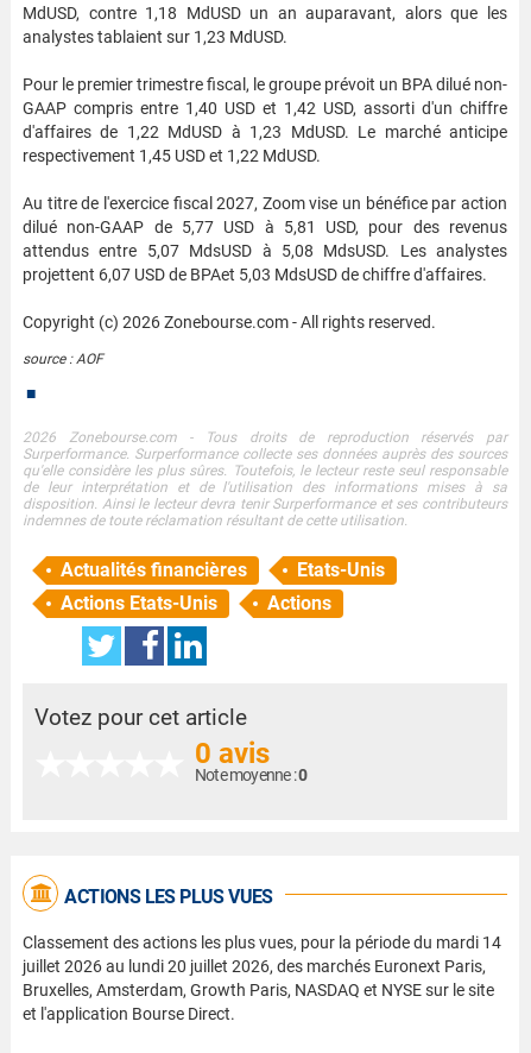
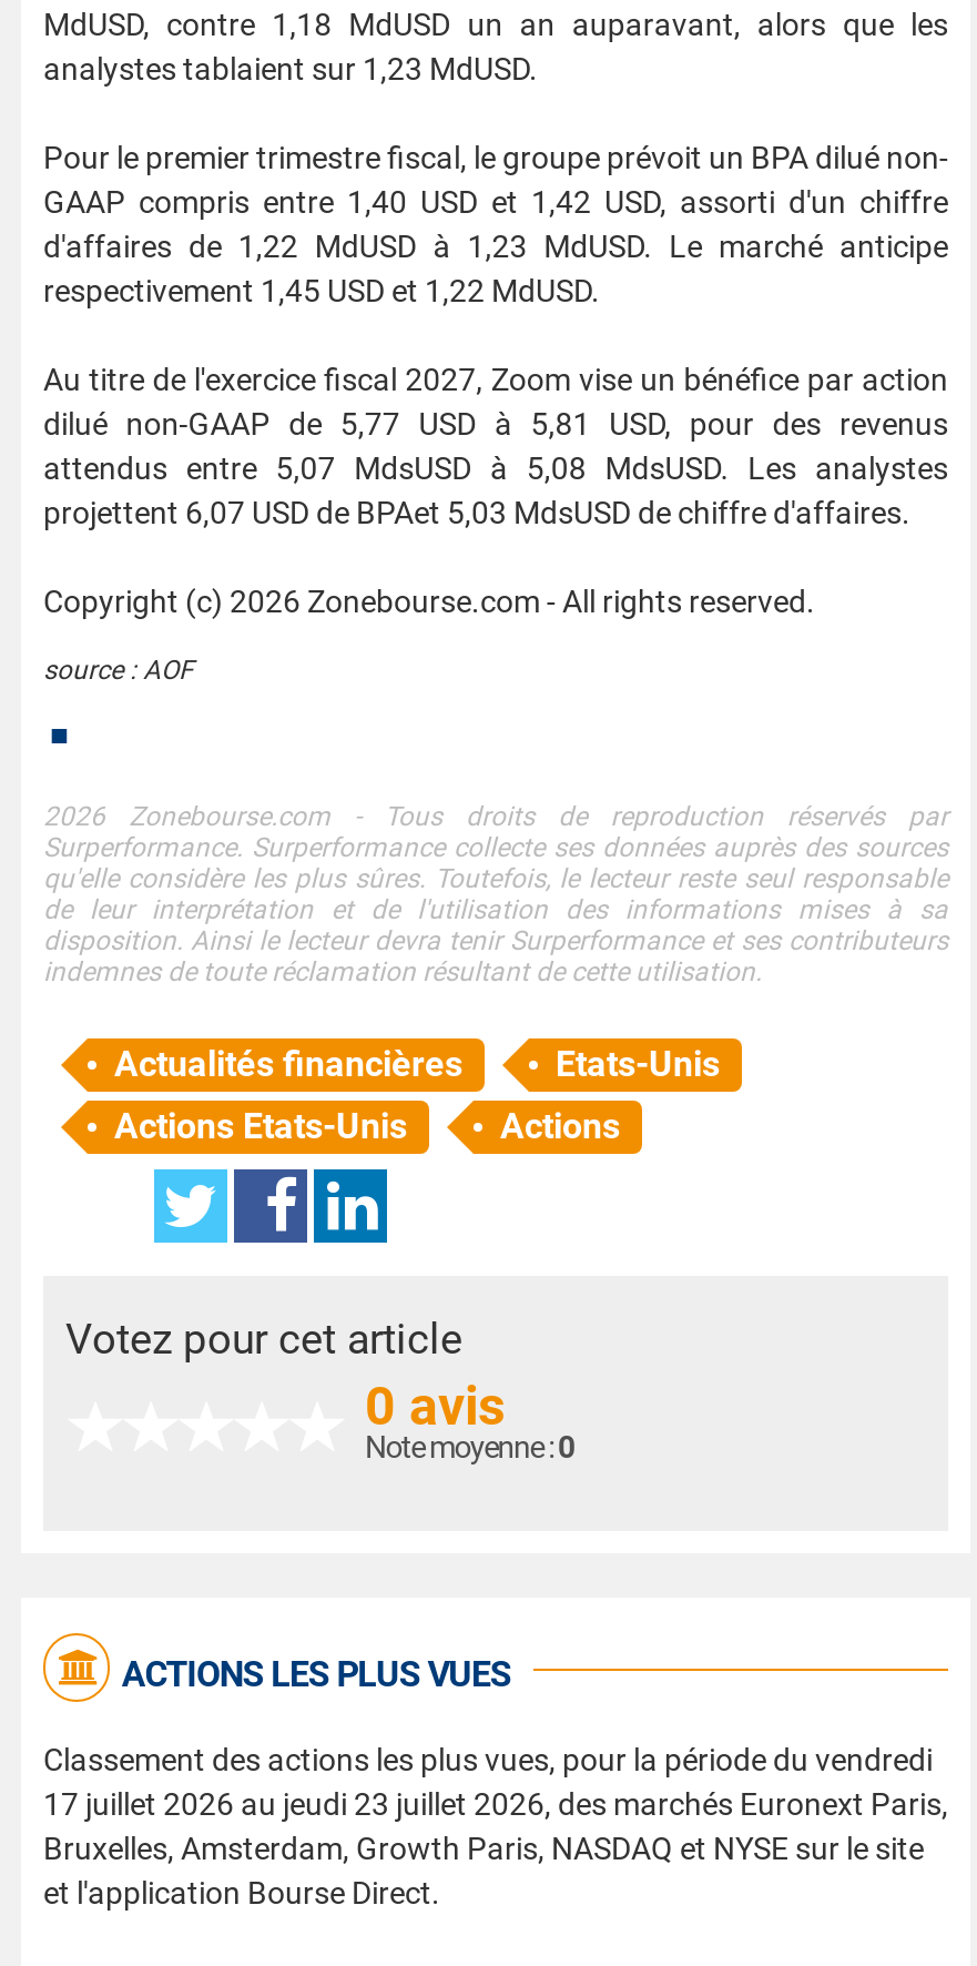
- Classement des actions les plus vues, pour la période du mardi 14
- juillet 2026 au lundi 20 juillet 2026, des marchés Euronext Paris,
+ Classement des actions les plus vues, pour la période du vendredi
+ 17 juillet 2026 au jeudi 23 juillet 2026, des marchés Euronext Paris,
